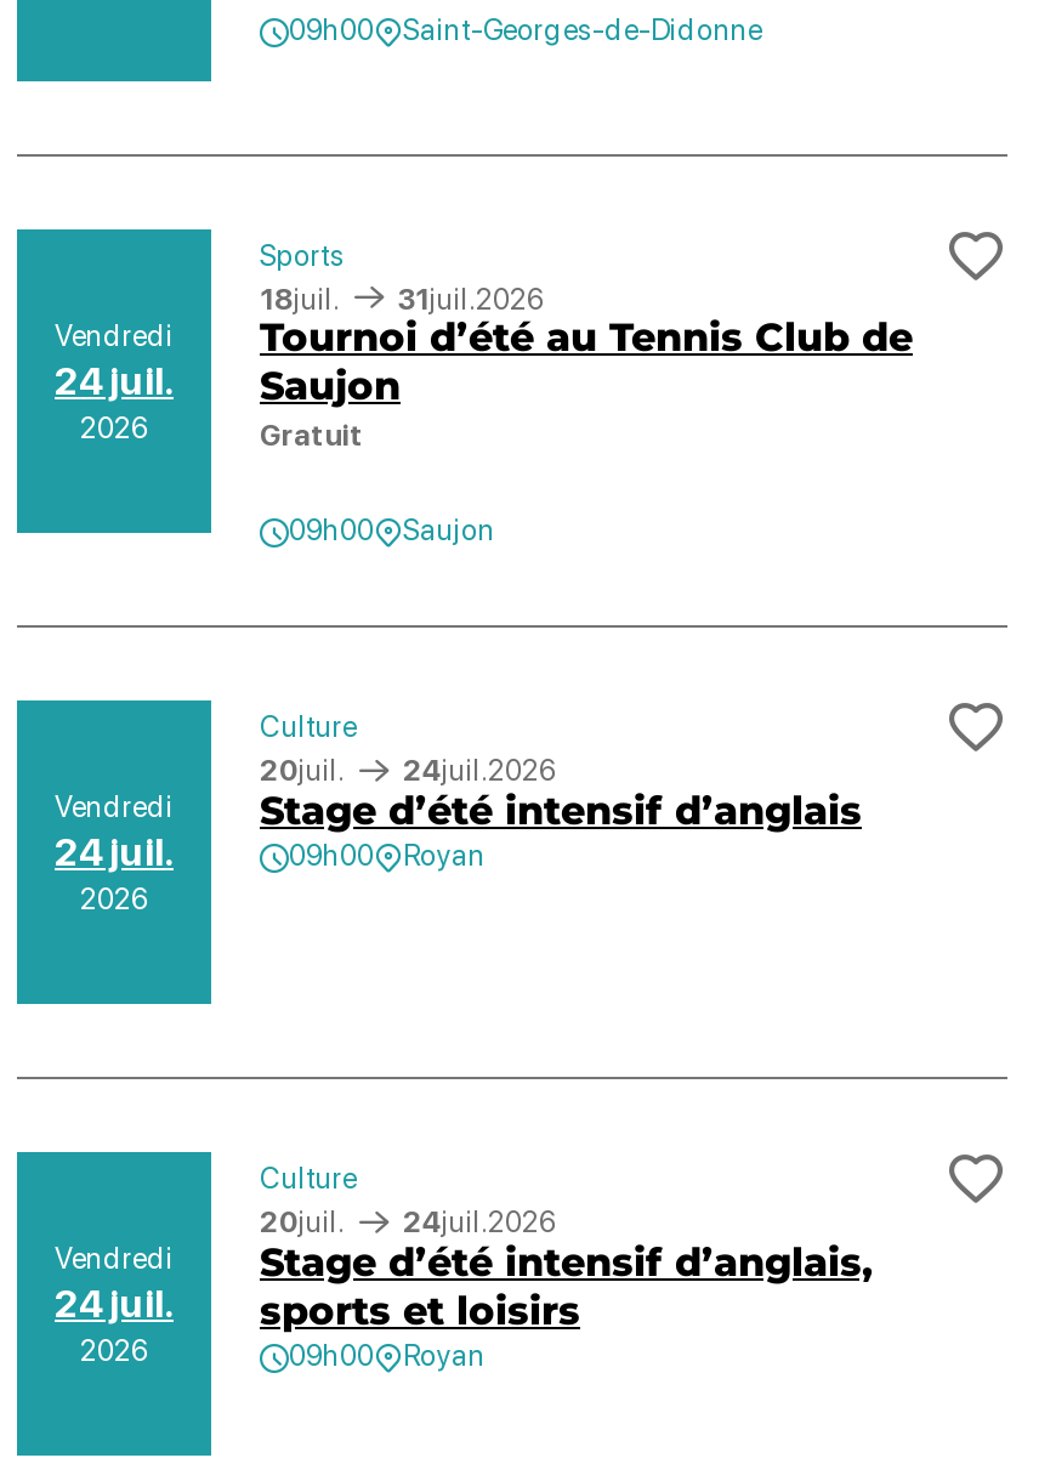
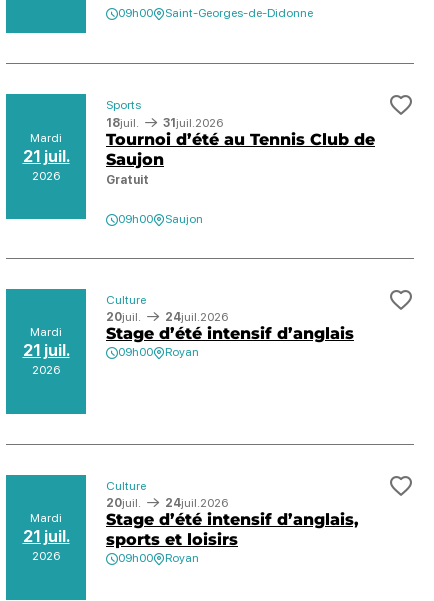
- Vendredi
- 24 juil.
+ Mardi
+ 21 juil.

- Vendredi
- 24 juil.
+ Mardi
+ 21 juil.

- Vendredi
- 24 juil.
+ Mardi
+ 21 juil.
